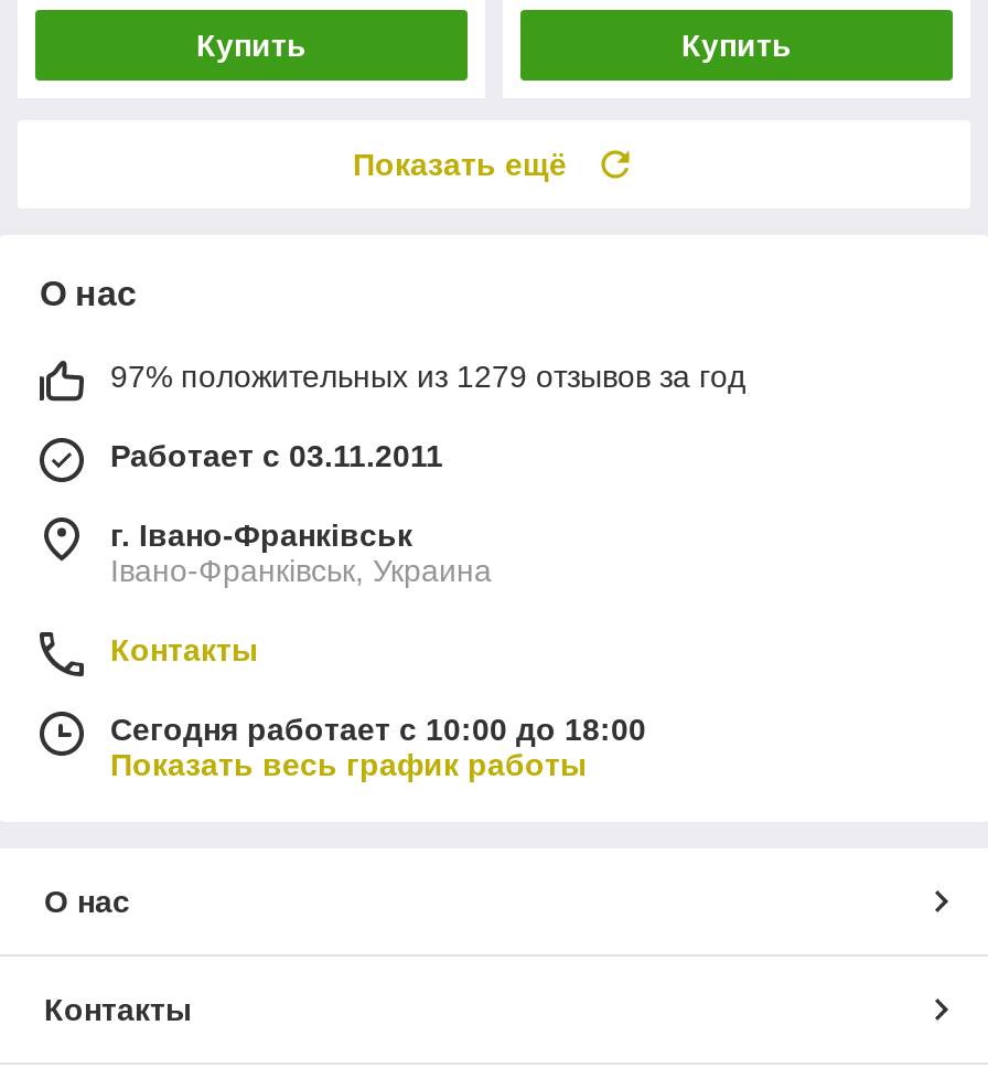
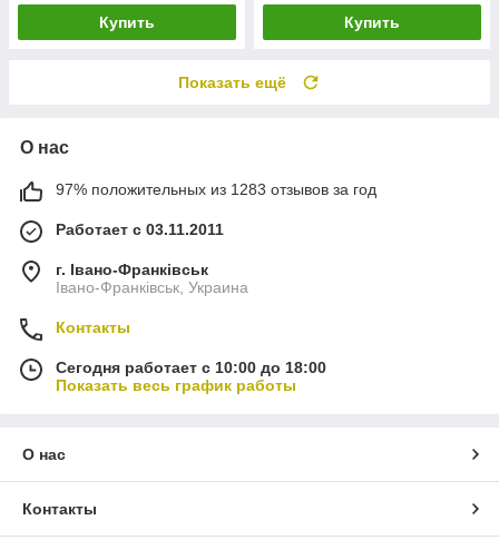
- 97% положительных из 1279 отзывов за год
+ 97% положительных из 1283 отзывов за год
